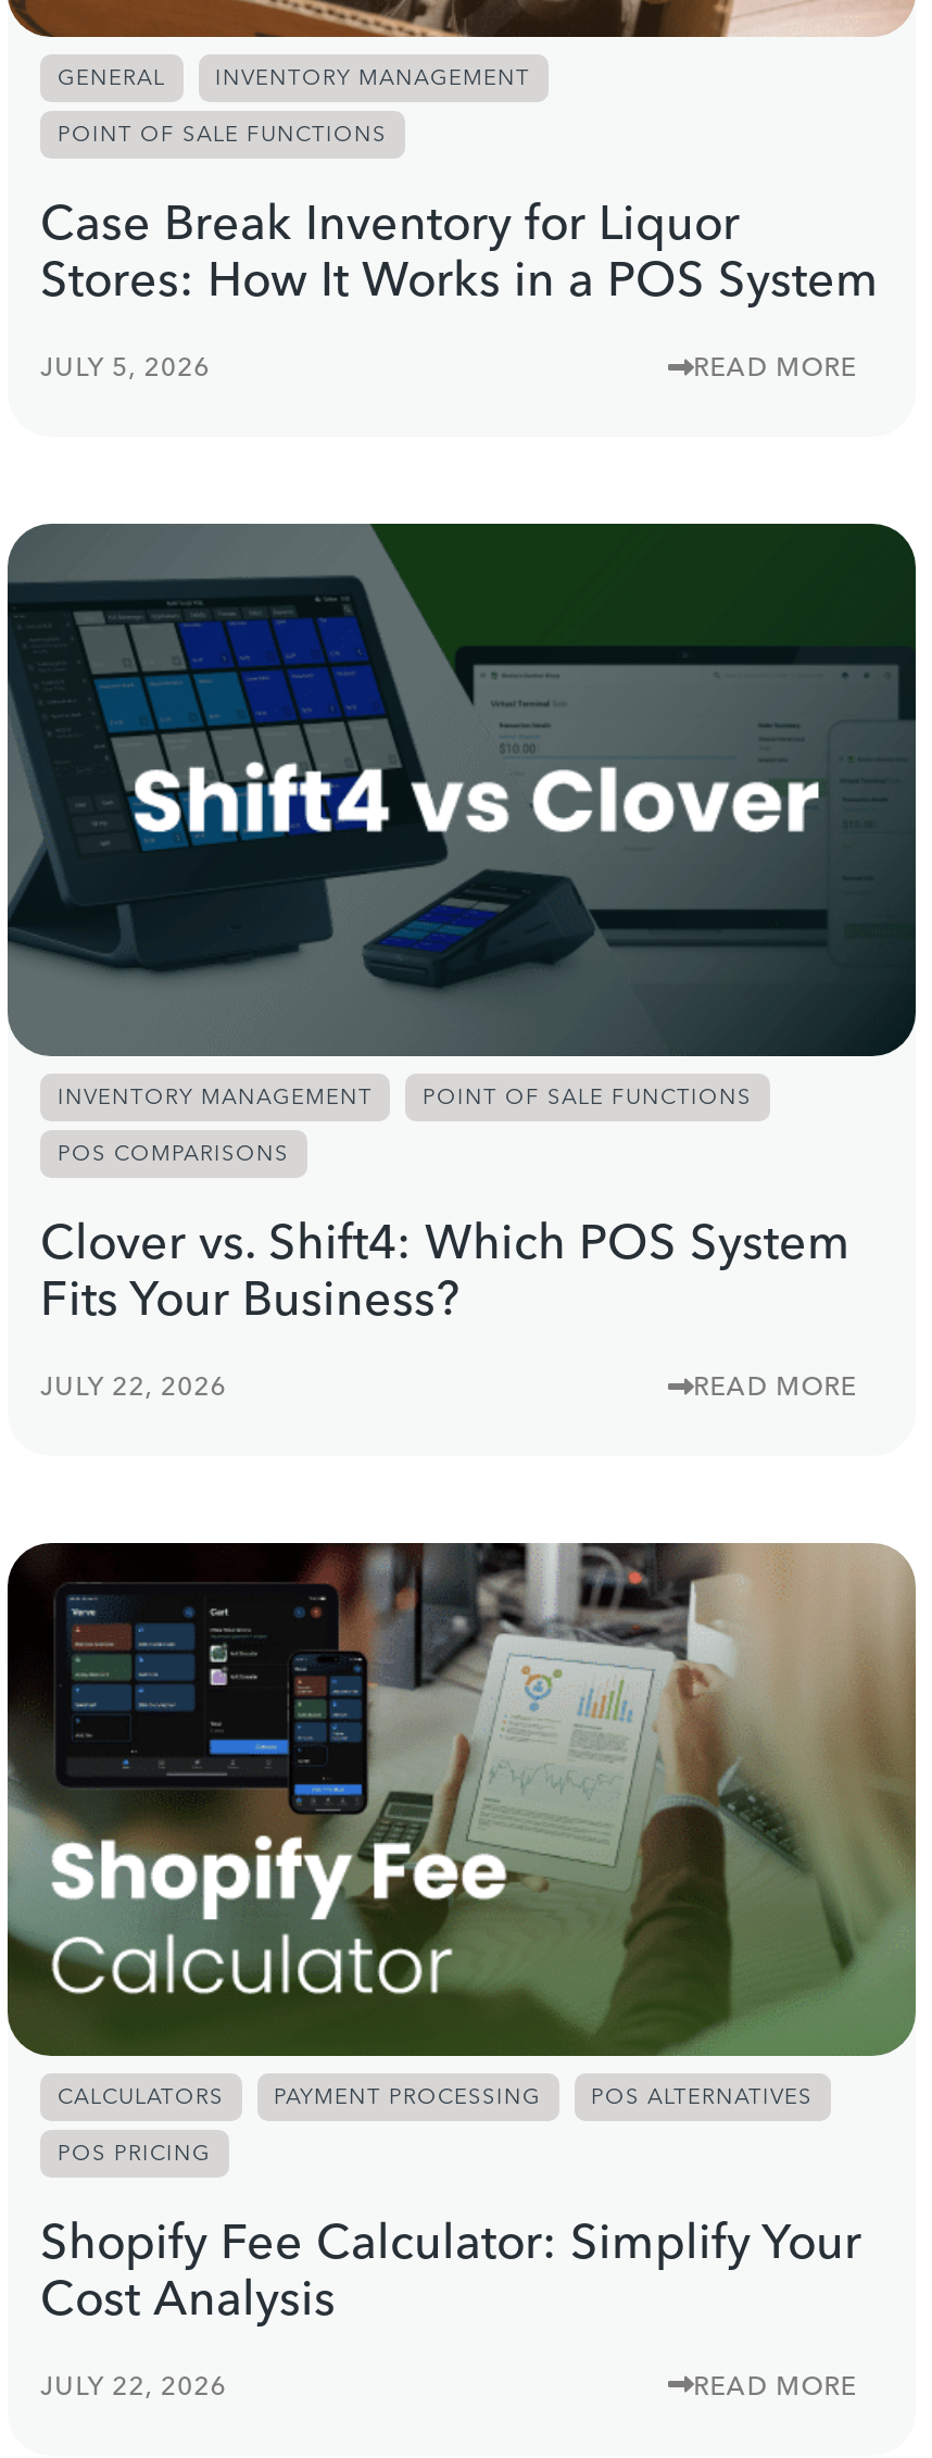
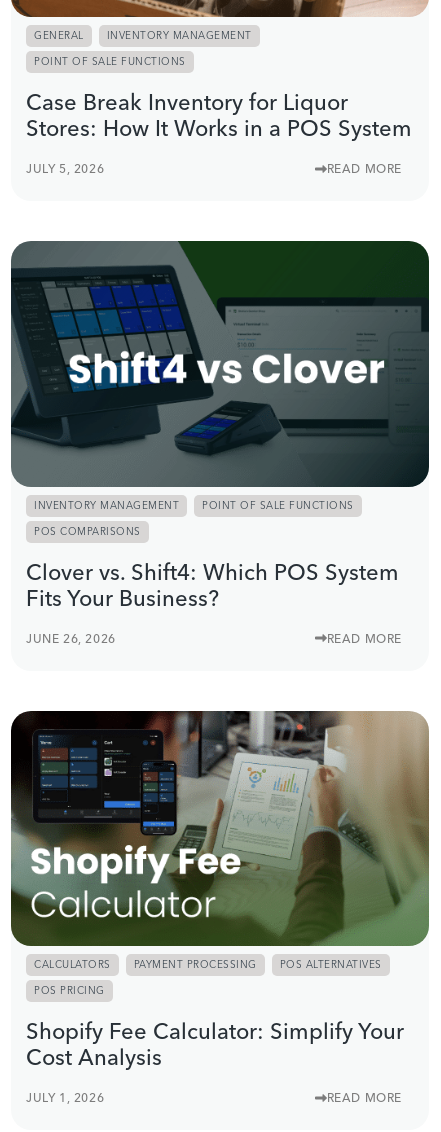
- JULY 22, 2026
+ JUNE 26, 2026

- JULY 22, 2026
+ JULY 1, 2026
